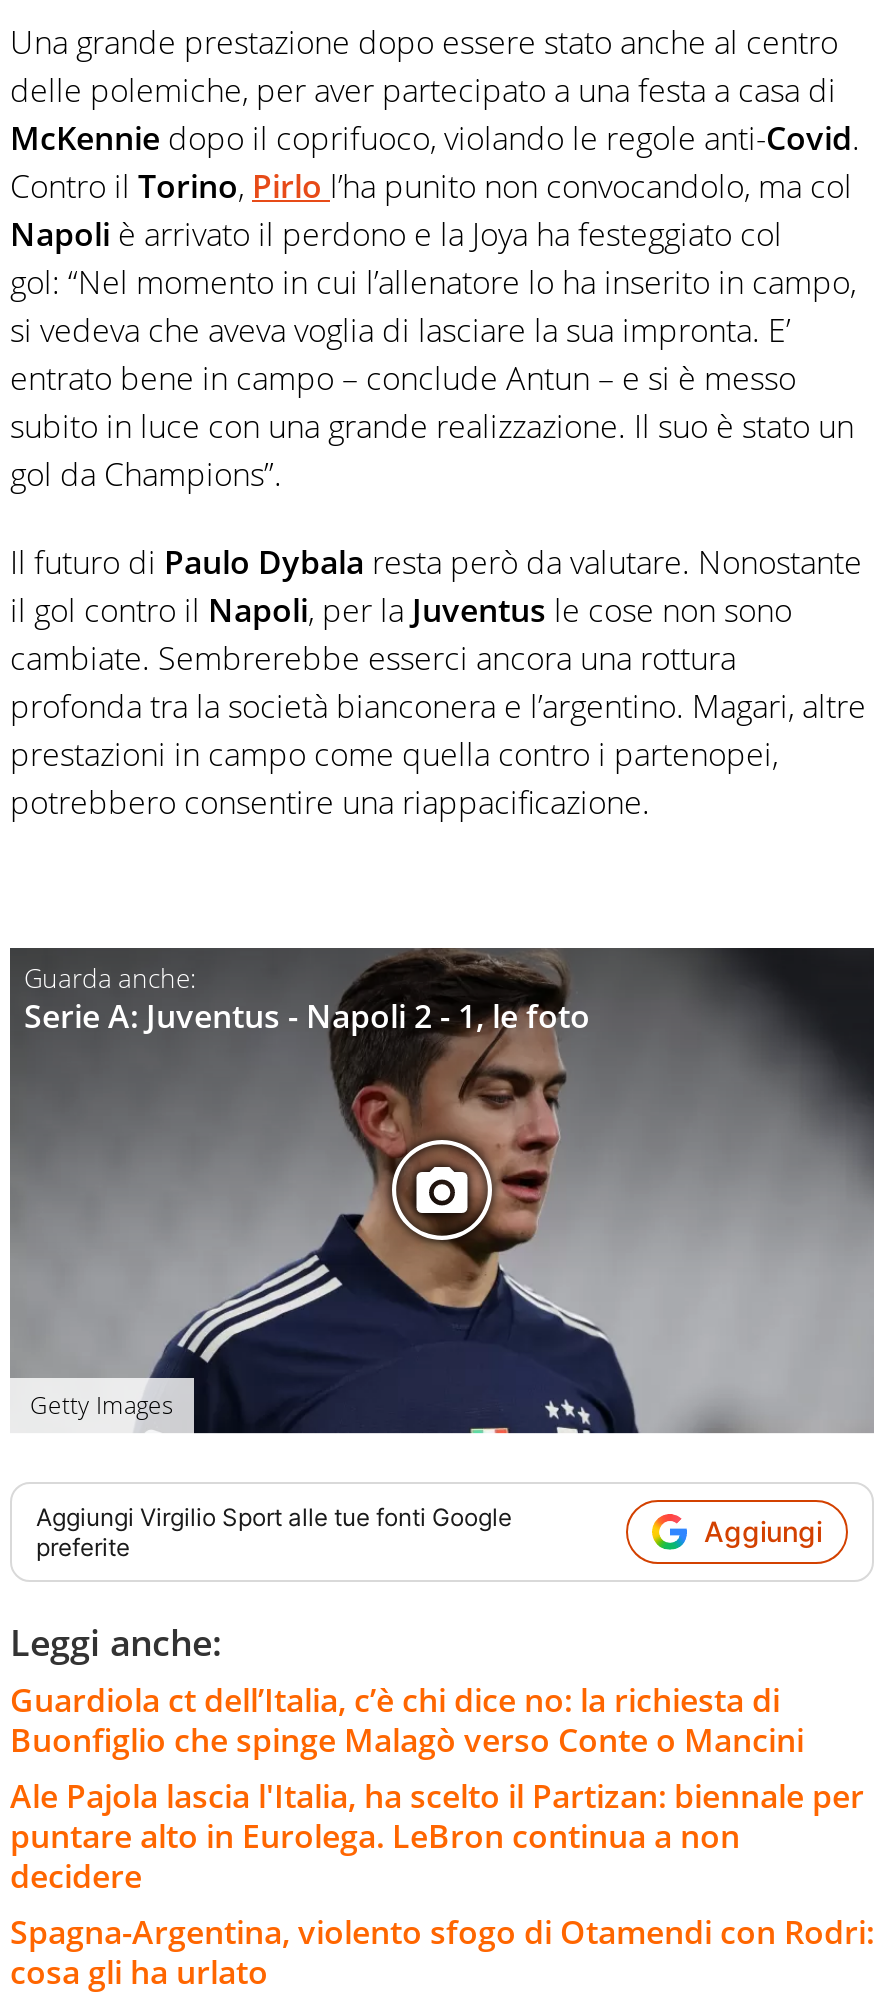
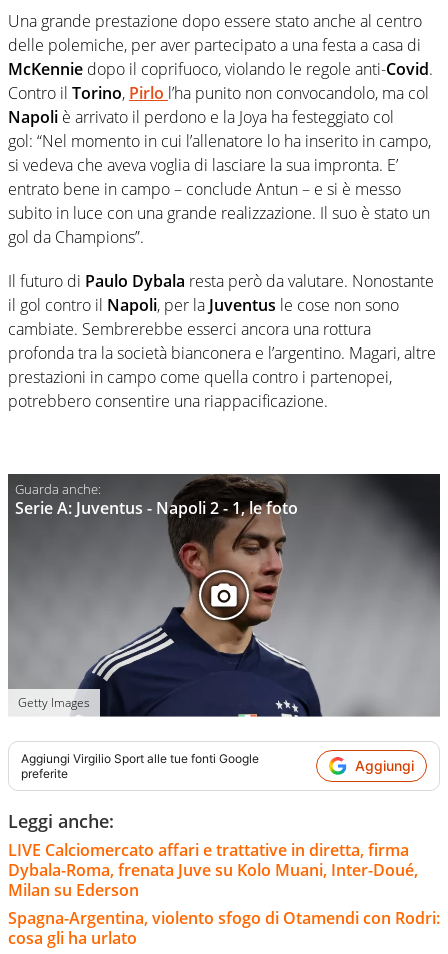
- Guardiola ct dell’Italia, c’è chi dice no: la richiesta di
- Buonfiglio che spinge Malagò verso Conte o Mancini
- Ale Pajola lascia l'Italia, ha scelto il Partizan: biennale per
- puntare alto in Eurolega. LeBron continua a non
- decidere
+ LIVE Calciomercato affari e trattative in diretta, firma
+ Dybala-Roma, frenata Juve su Kolo Muani, Inter-Doué,
+ Milan su Ederson
